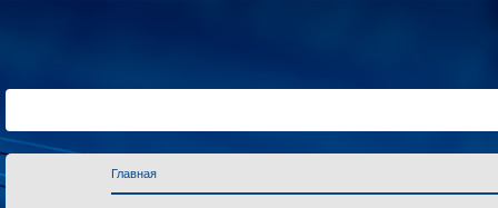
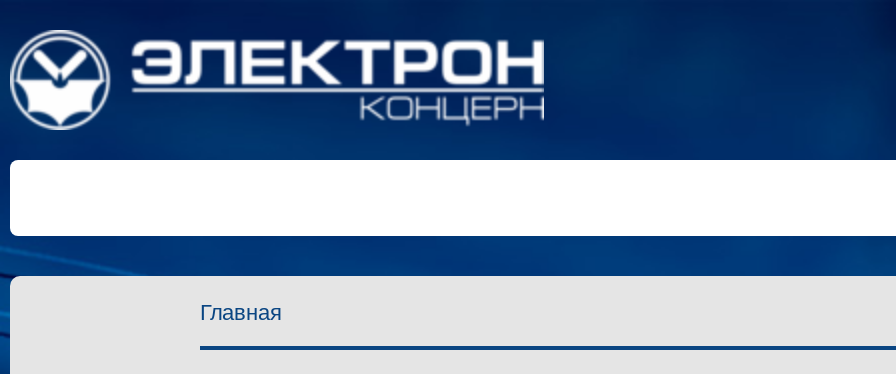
+ [image]

+ [image]
